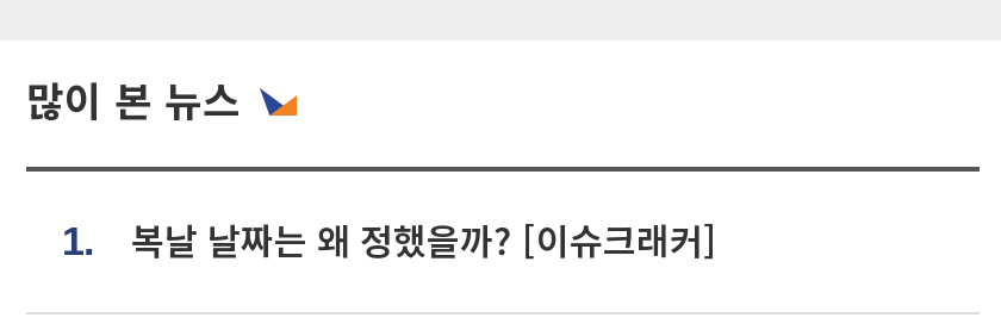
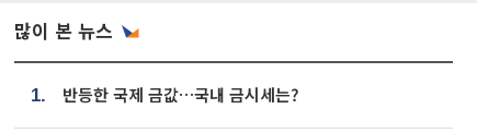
- 복날 날짜는 왜 정했을까? [이슈크래커]
+ 반등한 국제 금값…국내 금시세는?
